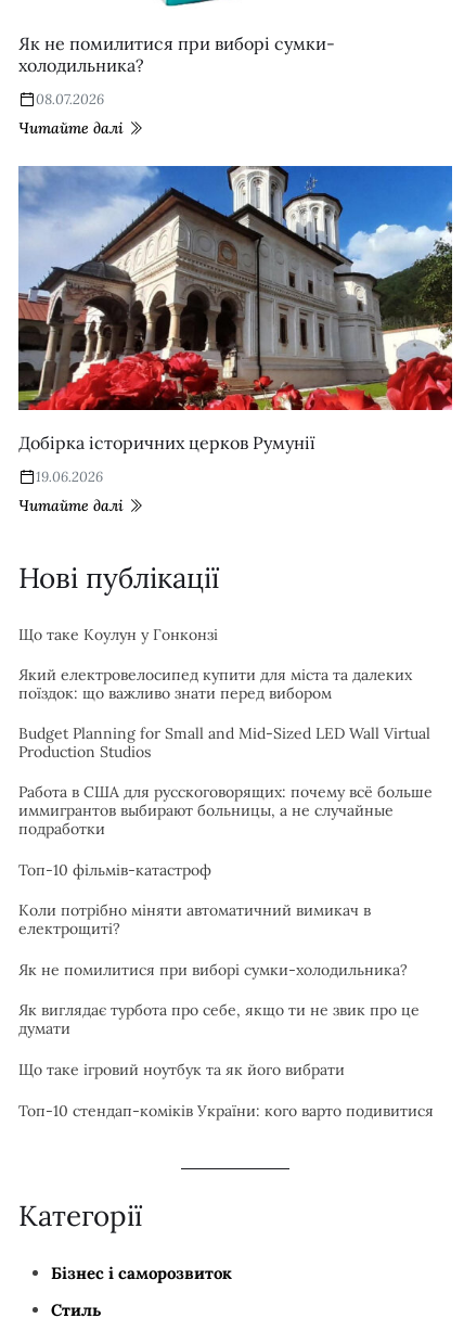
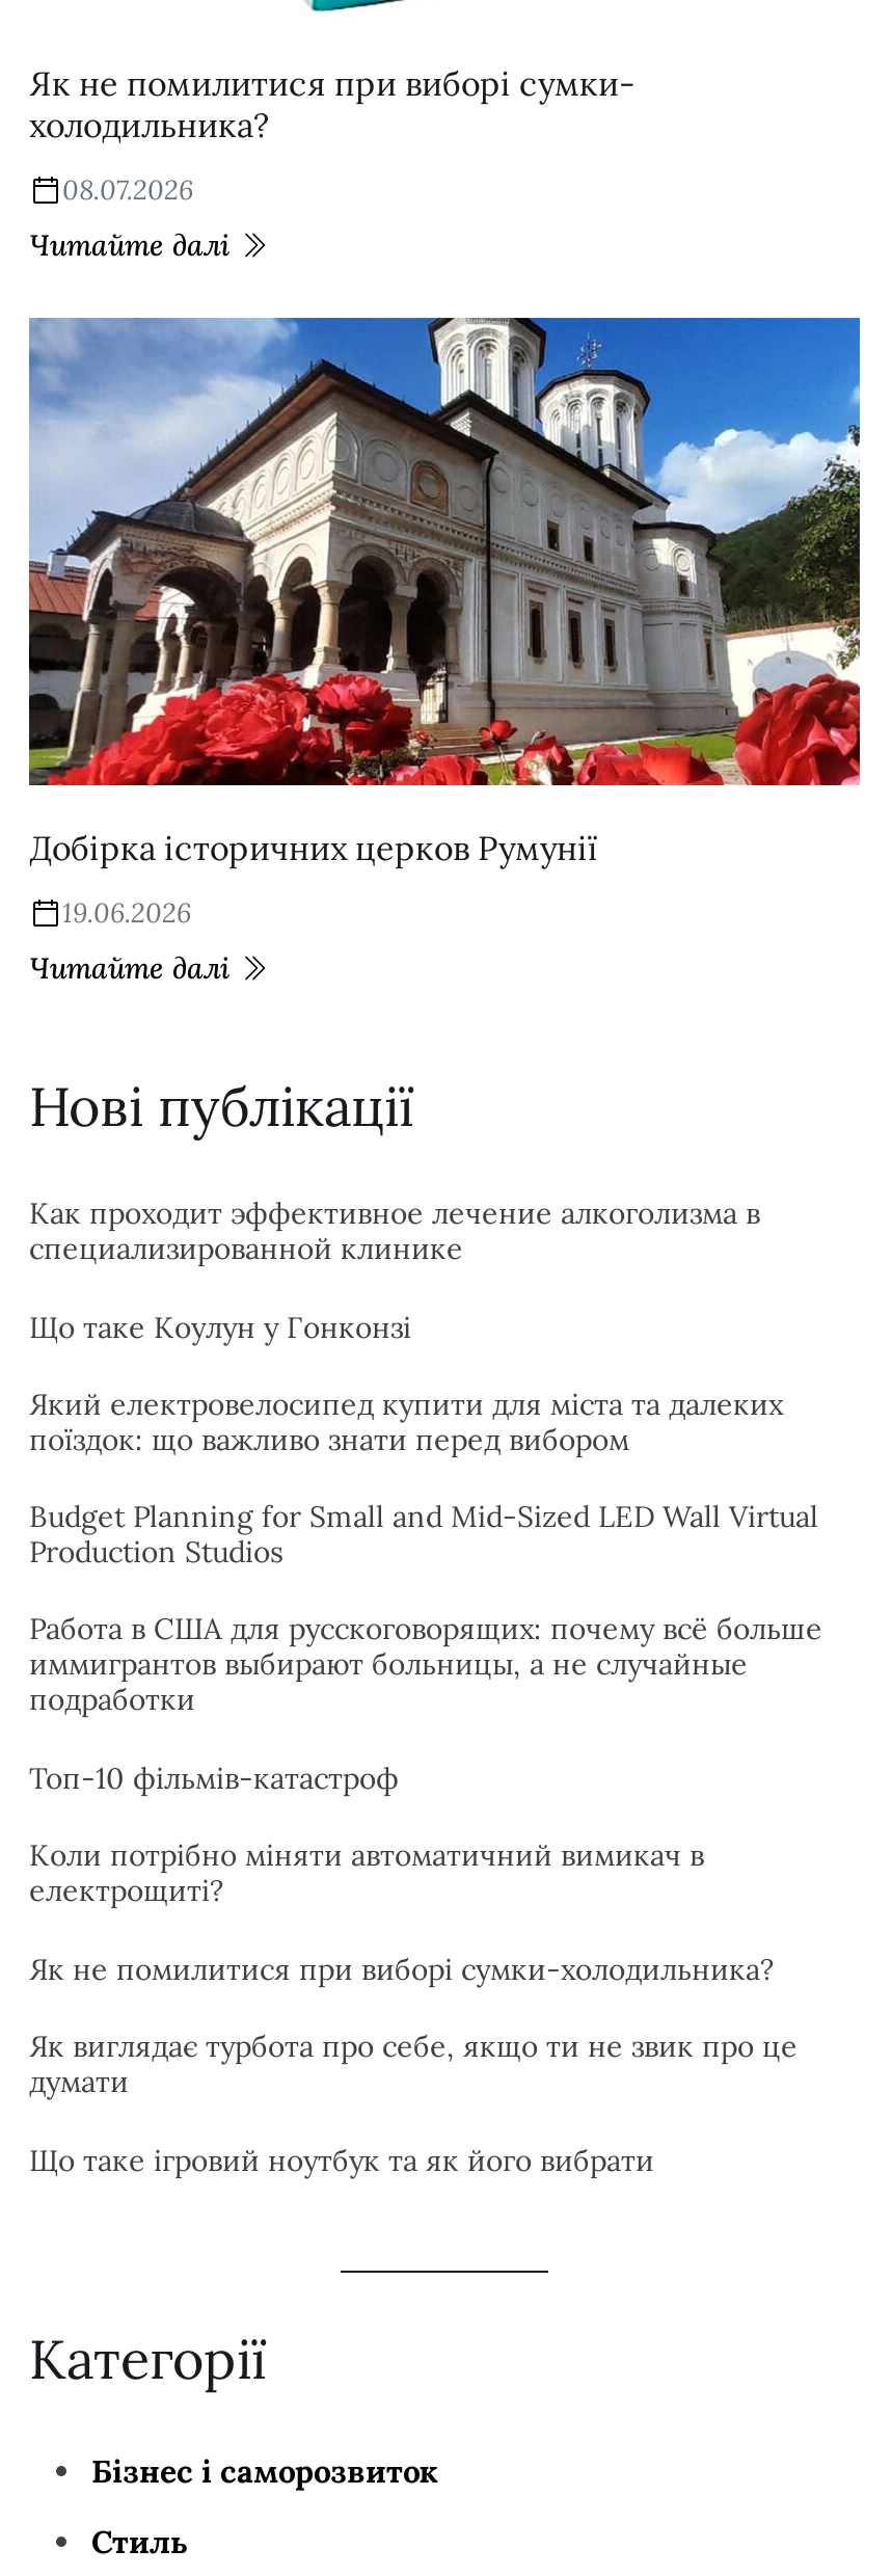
+ Как проходит эффективное лечение алкоголизма в
+ специализированной клинике

moved down: Що таке Коулун у Гонконзі | Який електровелосипед купити для міста та далеких | поїздок: що важливо знати перед вибором | ... | думати | Що таке ігровий ноутбук та як його вибрати

- Топ-10 стендап-коміків України: кого варто подивитися
